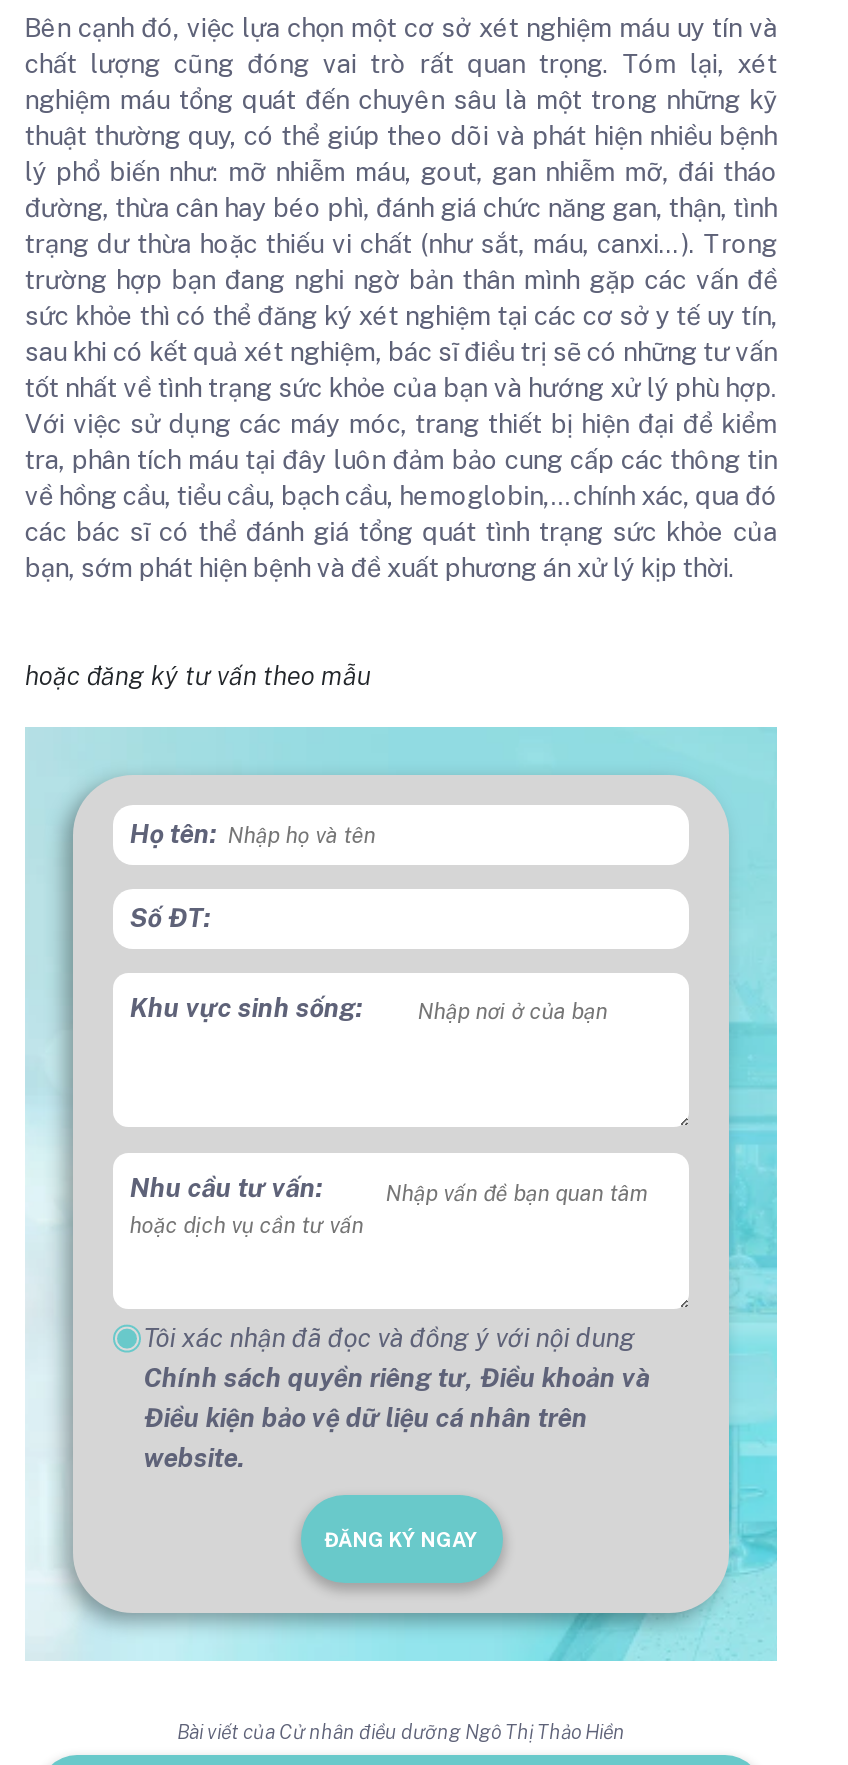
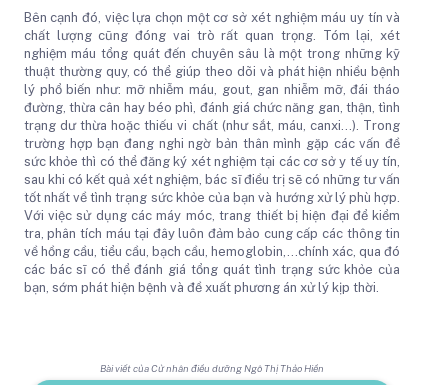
- hoặc đăng ký tư vấn theo mẫu

- [image]
- Họ tên:
- Số ĐT:
- Khu vực sinh sống:

- Nhu cầu tư vấn:

- Tôi xác nhận đã đọc và đồng ý với nội dung
- Chính sách quyền riêng tư, Điều khoản và
- Điều kiện bảo vệ dữ liệu cá nhân trên
- website.
- ĐĂNG KÝ NGAY
